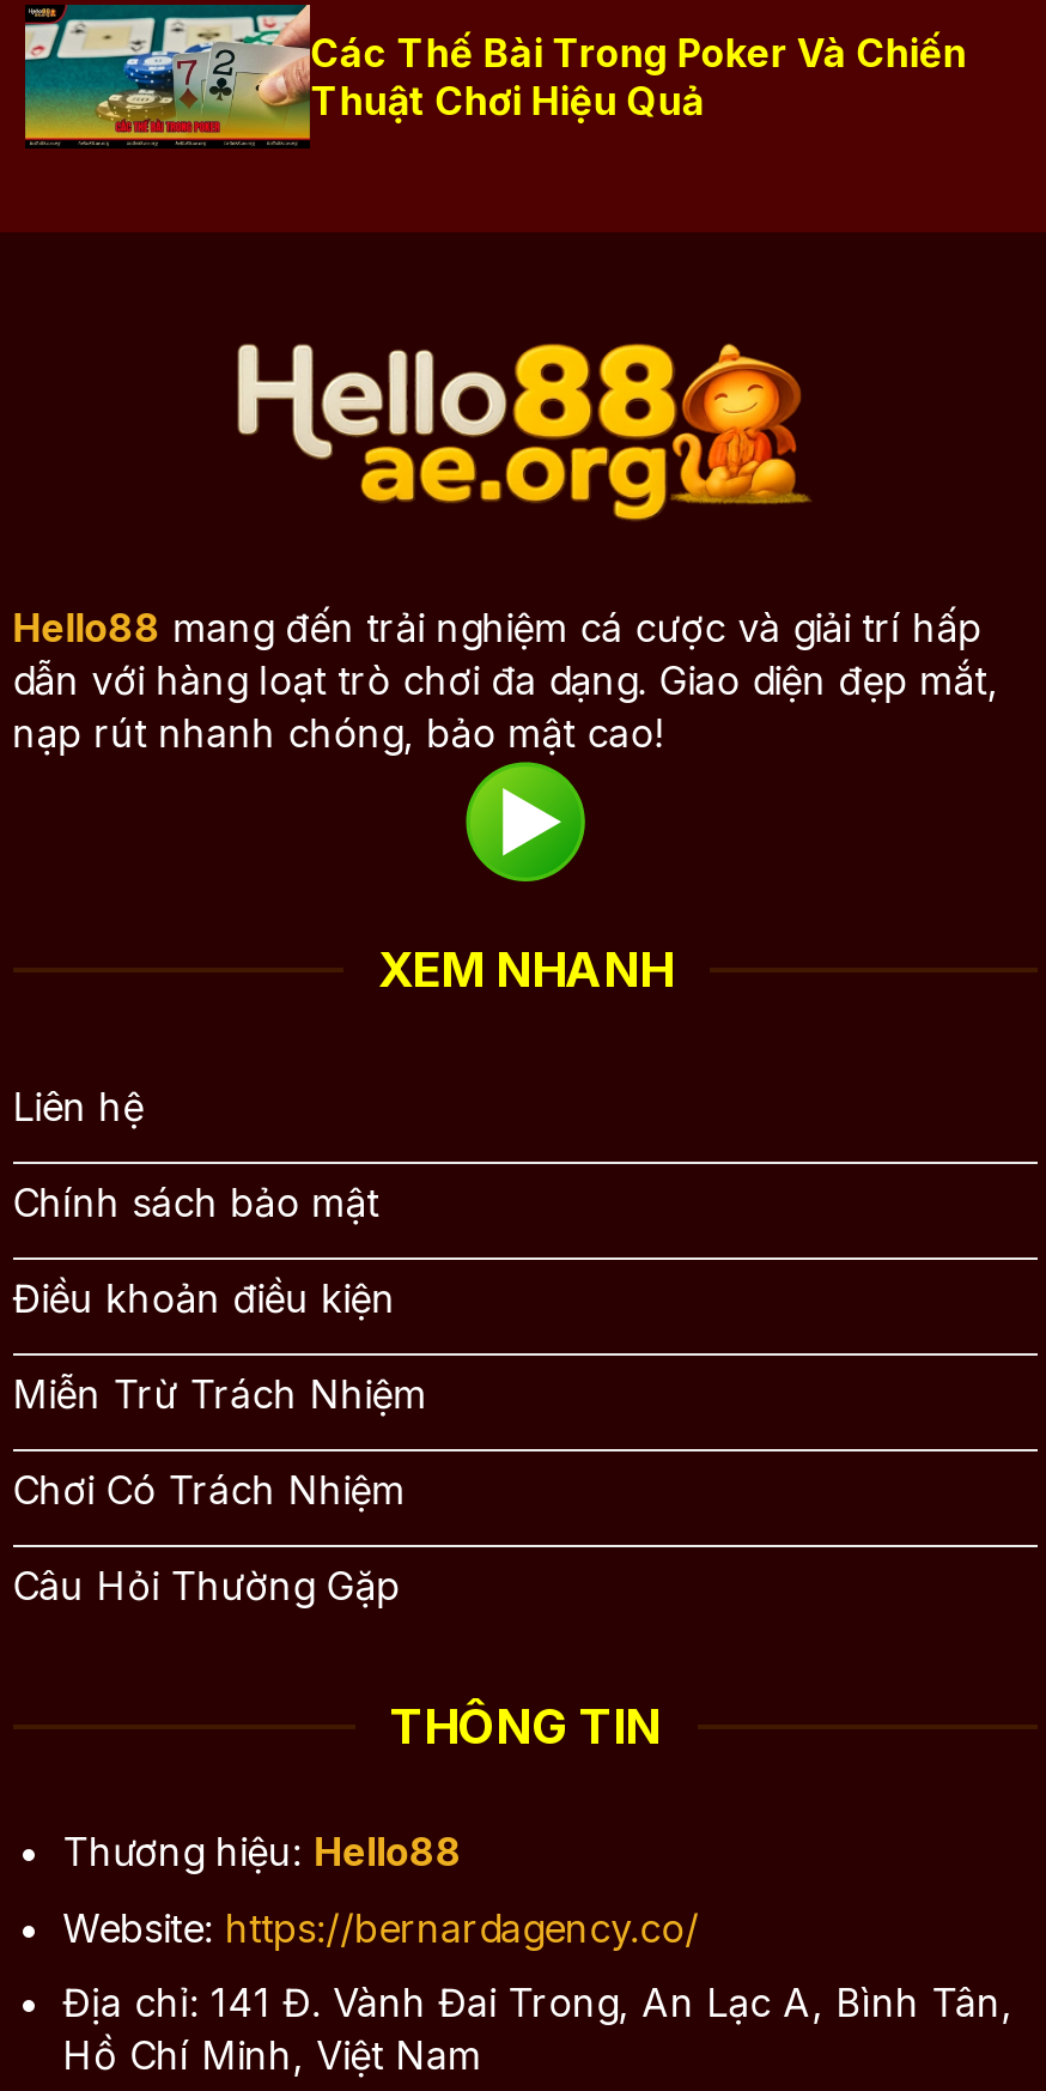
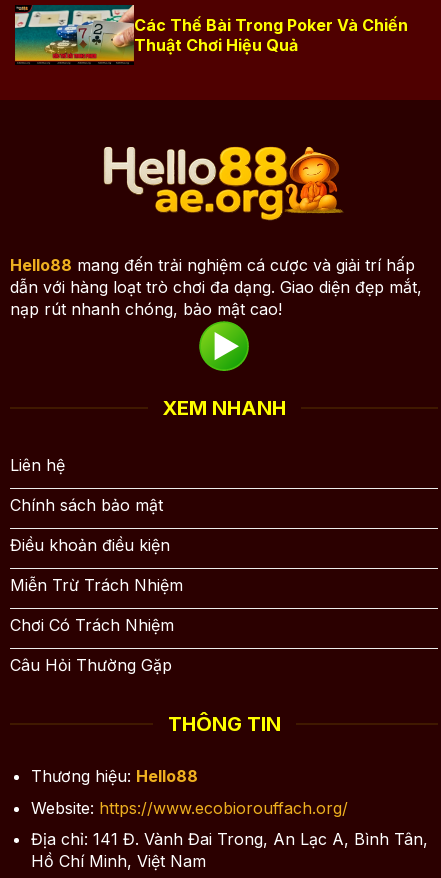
- Website: https://bernardagency.co/
+ Website: https://www.ecobiorouffach.org/
